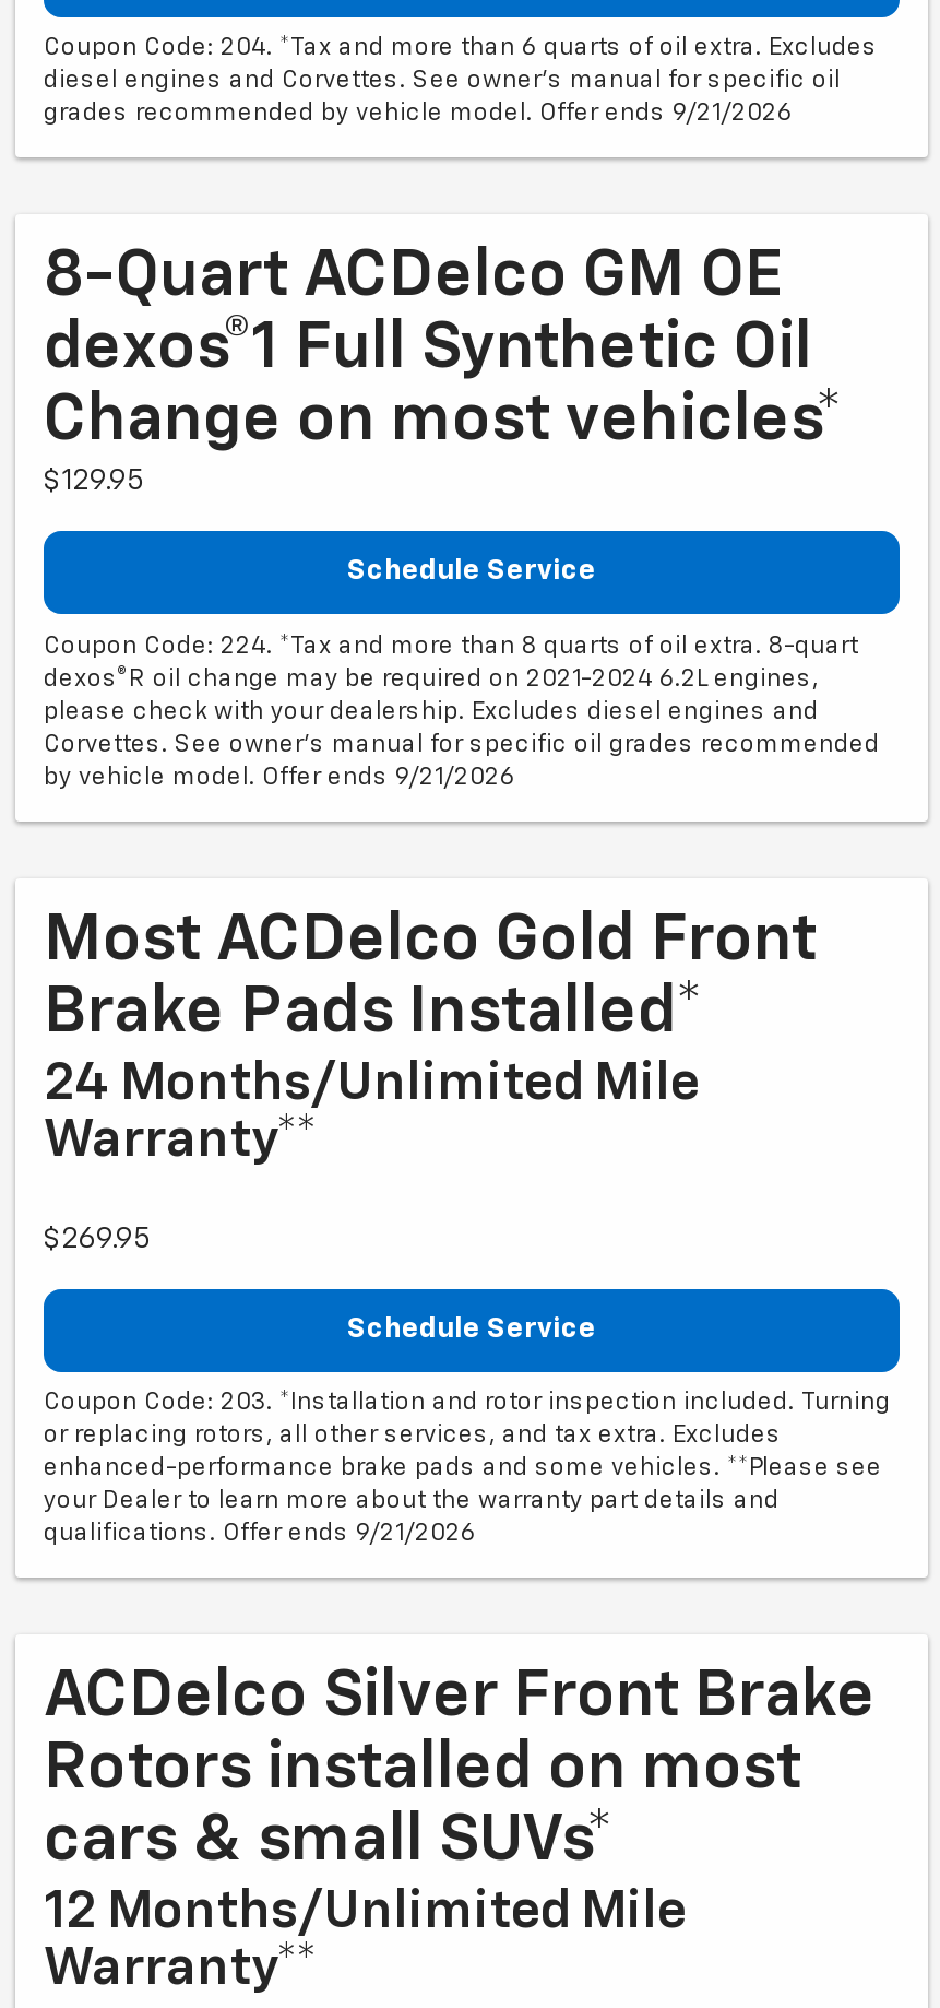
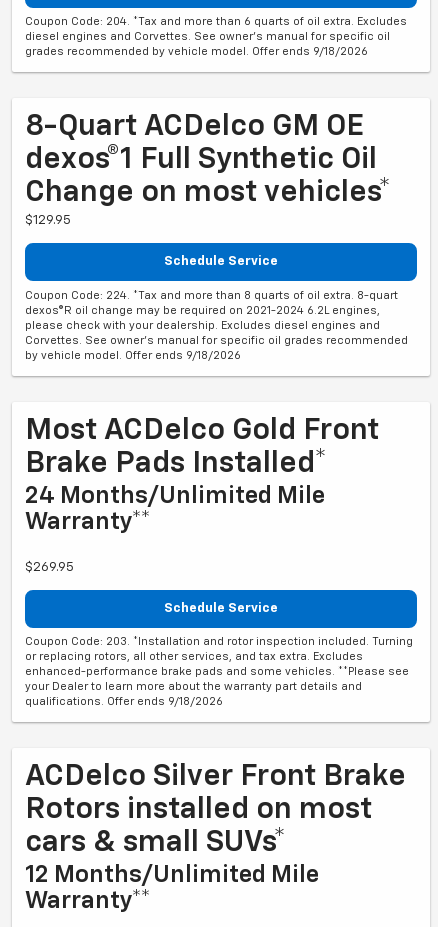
- grades recommended by vehicle model. Offer ends 9/21/2026
+ grades recommended by vehicle model. Offer ends 9/18/2026

- by vehicle model. Offer ends 9/21/2026
+ by vehicle model. Offer ends 9/18/2026

- qualifications. Offer ends 9/21/2026
+ qualifications. Offer ends 9/18/2026
